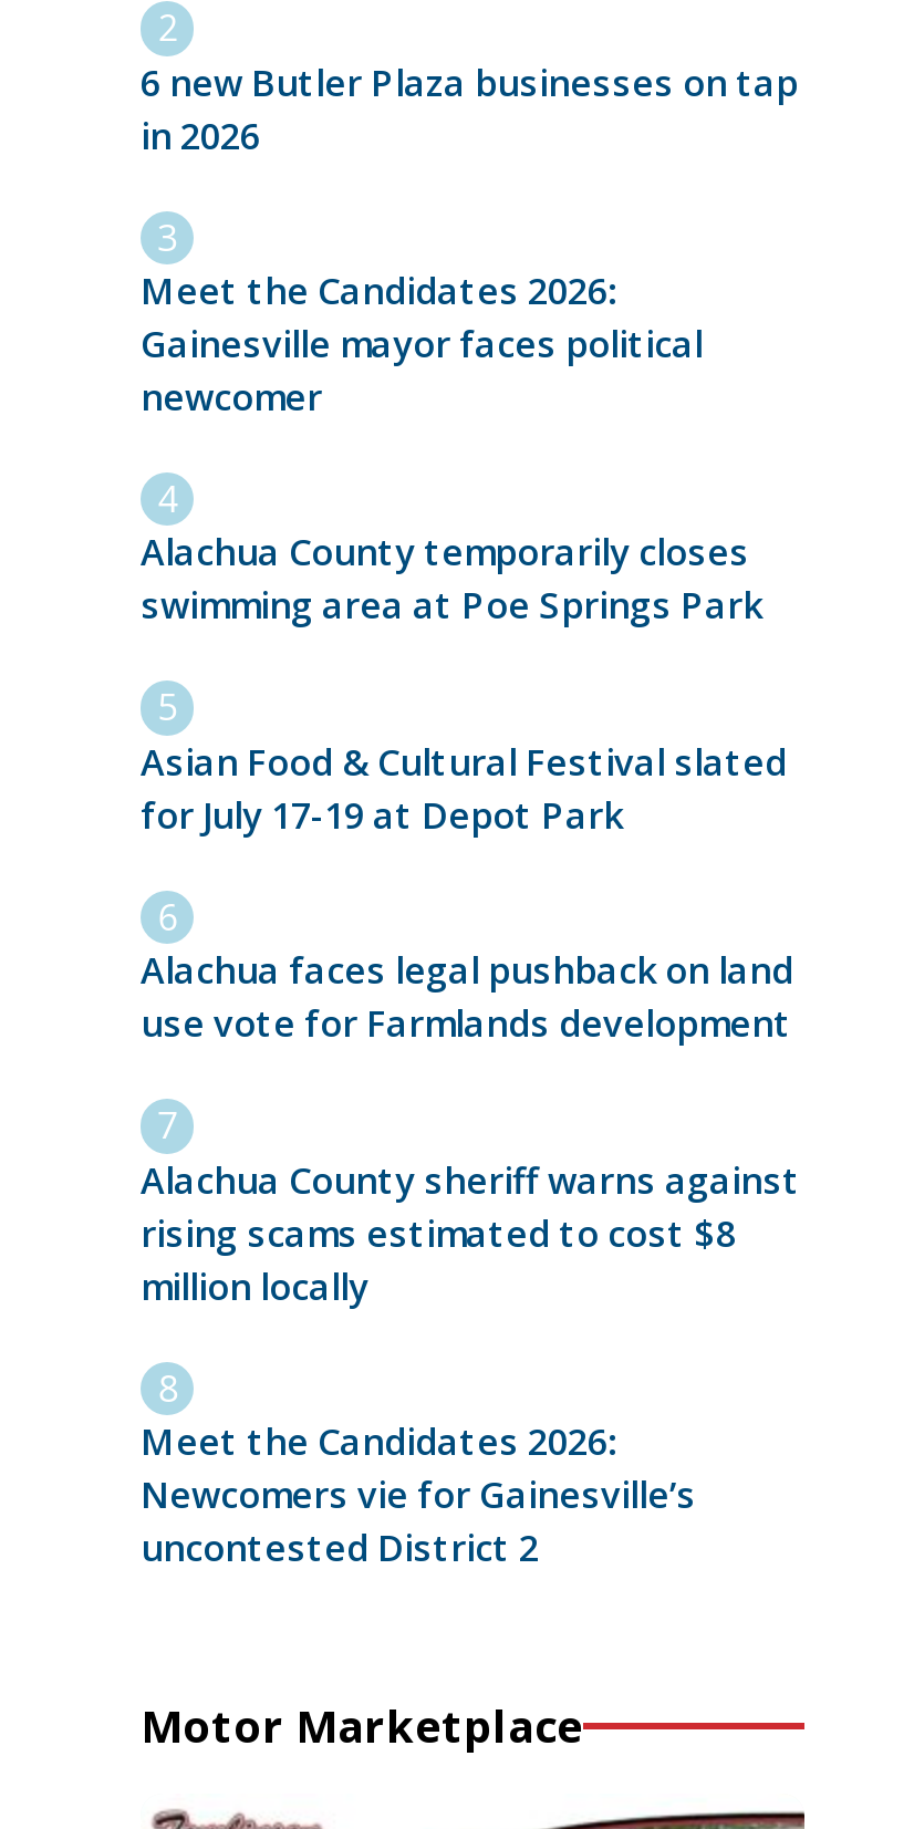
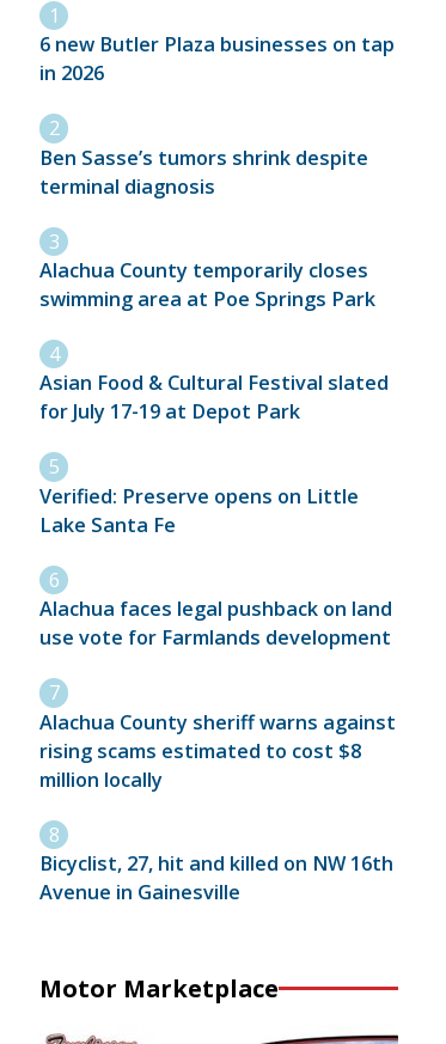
- Meet the Candidates 2026:
- Gainesville mayor faces political
- newcomer
+ Ben Sasse’s tumors shrink despite
+ terminal diagnosis

moved up: Alachua County temporarily closes | swimming area at Poe Springs Park | Asian Food & Cultural Festival slated | for July 17-19 at Depot Park

+ Verified: Preserve opens on Little
+ Lake Santa Fe

moved down: Alachua faces legal pushback on land | use vote for Farmlands development | Alachua County sheriff warns against | rising scams estimated to cost $8 | million locally

- Meet the Candidates 2026:
- Newcomers vie for Gainesville’s
- uncontested District 2
+ Bicyclist, 27, hit and killed on NW 16th
+ Avenue in Gainesville
